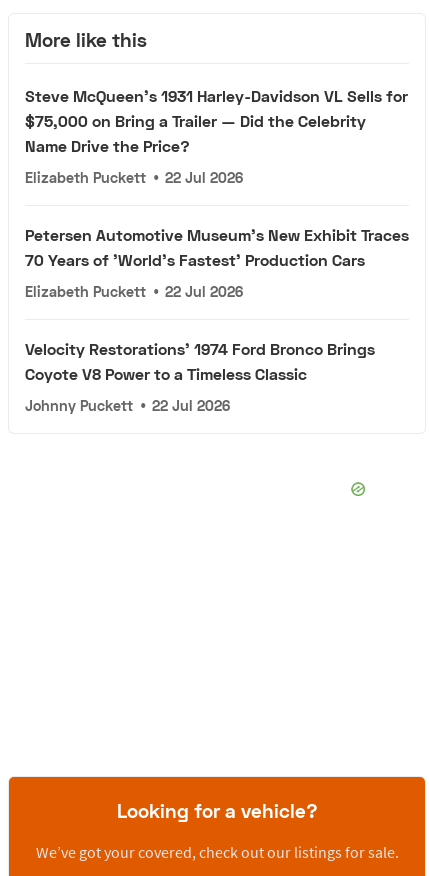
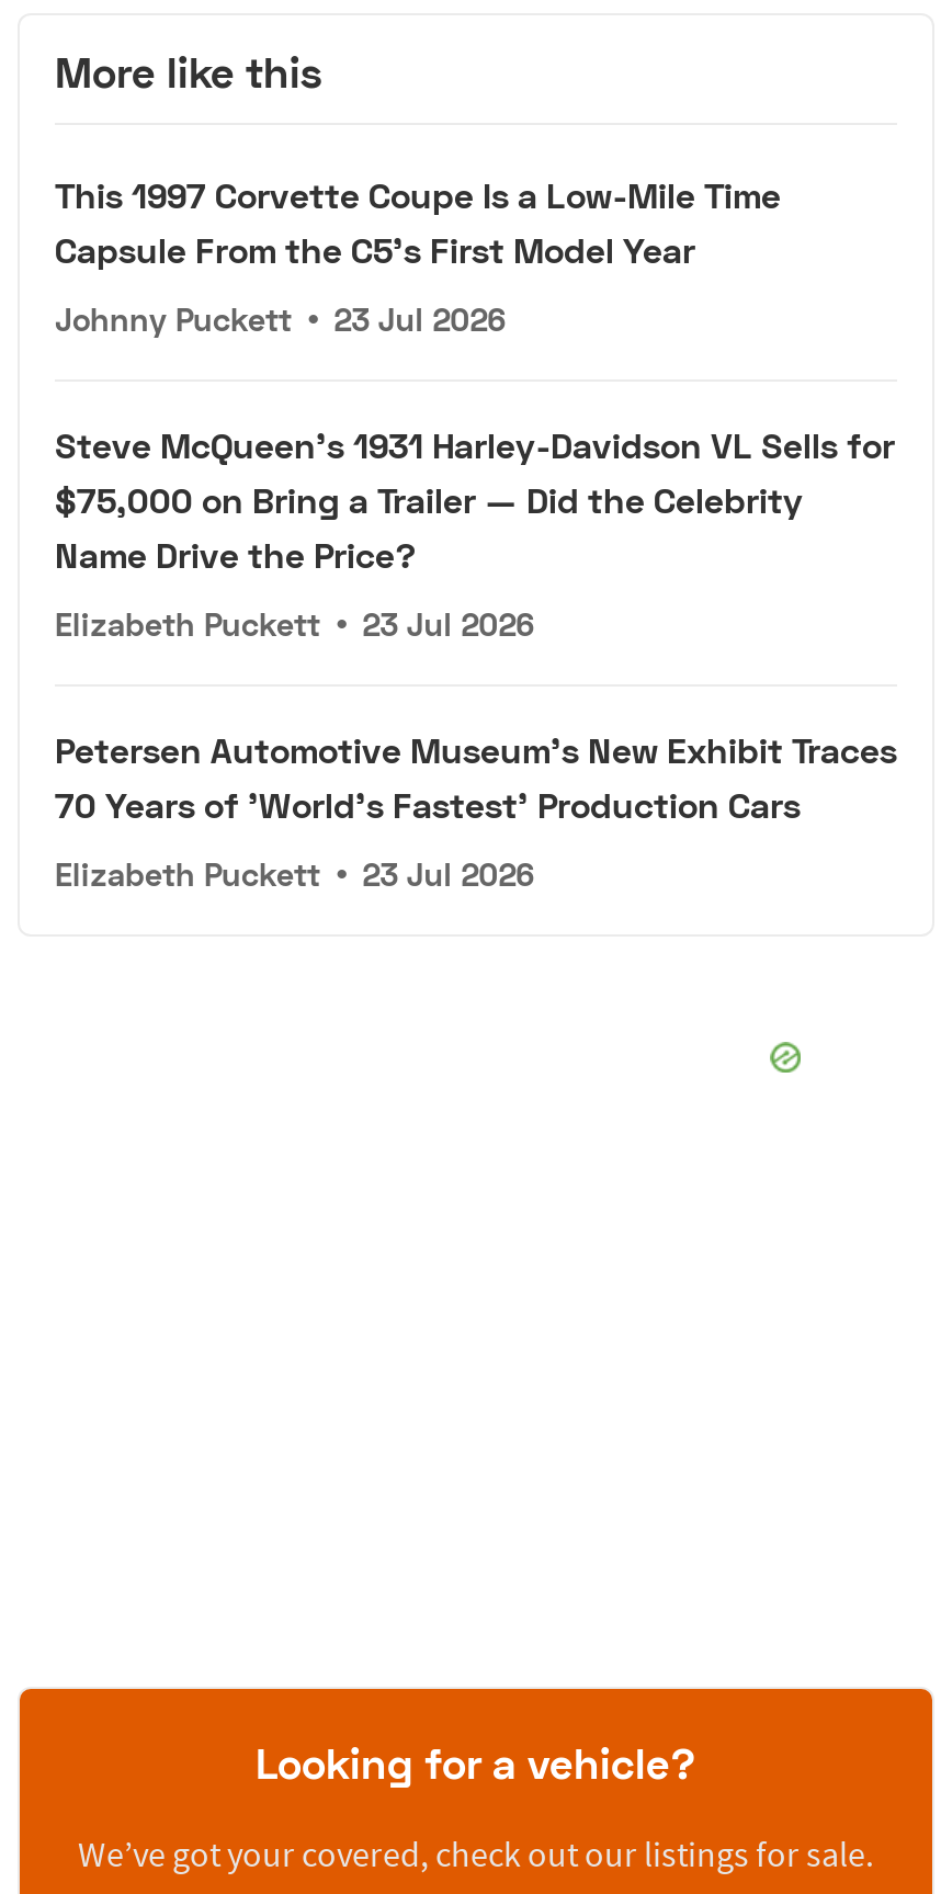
+ This 1997 Corvette Coupe Is a Low-Mile Time
+ Capsule From the C5's First Model Year
+ Johnny Puckett • 23 Jul 2026

moved down: Steve McQueen's 1931 Harley-Davidson VL Sells for | $75,000 on Bring a Trailer — Did the Celebrity | Name Drive the Price?

- Elizabeth Puckett • 22 Jul 2026
+ Elizabeth Puckett • 23 Jul 2026

moved down: Petersen Automotive Museum's New Exhibit Traces | 70 Years of 'World's Fastest' Production Cars

- Elizabeth Puckett • 22 Jul 2026
- Velocity Restorations' 1974 Ford Bronco Brings
- Coyote V8 Power to a Timeless Classic
- Johnny Puckett • 22 Jul 2026
+ Elizabeth Puckett • 23 Jul 2026
